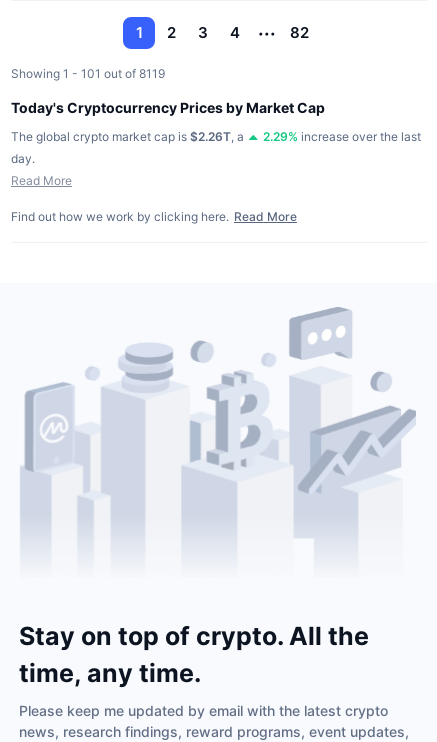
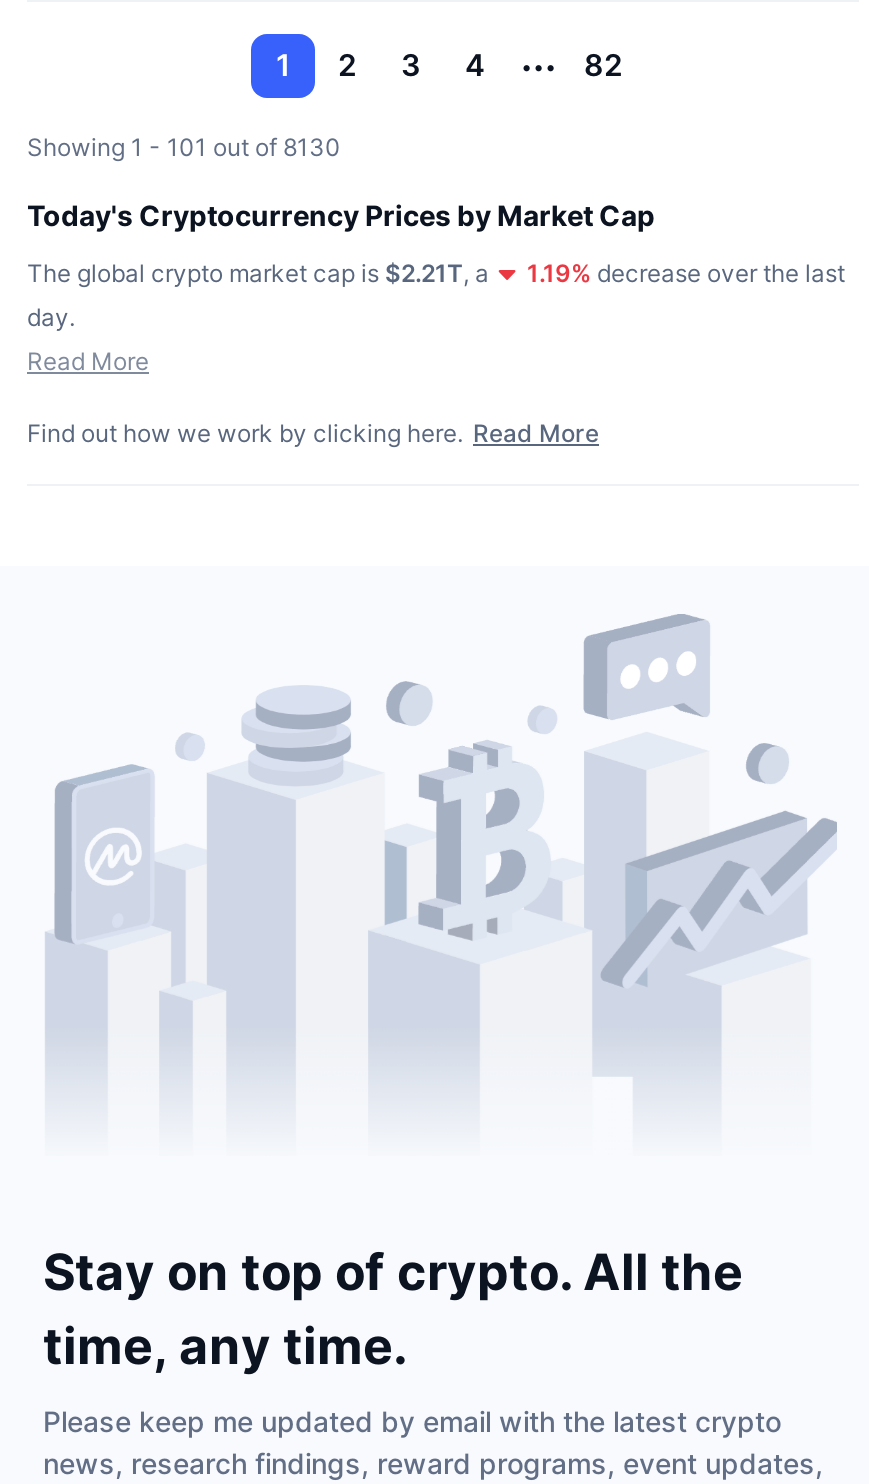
- Showing 1 - 101 out of 8119
+ Showing 1 - 101 out of 8130

- The global crypto market cap is $2.26T, a
+ The global crypto market cap is $2.21T, a

- 2.29% increase over the last
+ 1.19% decrease over the last
